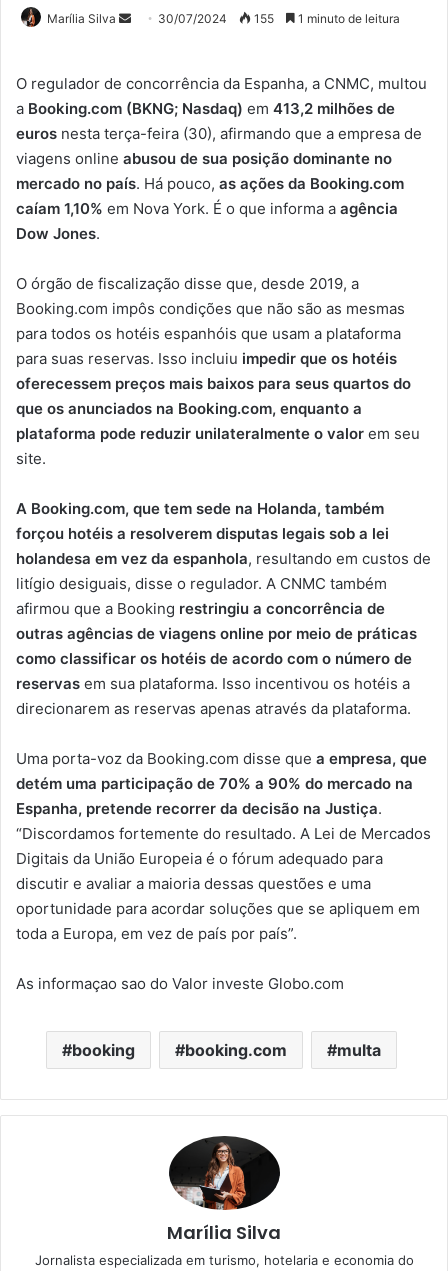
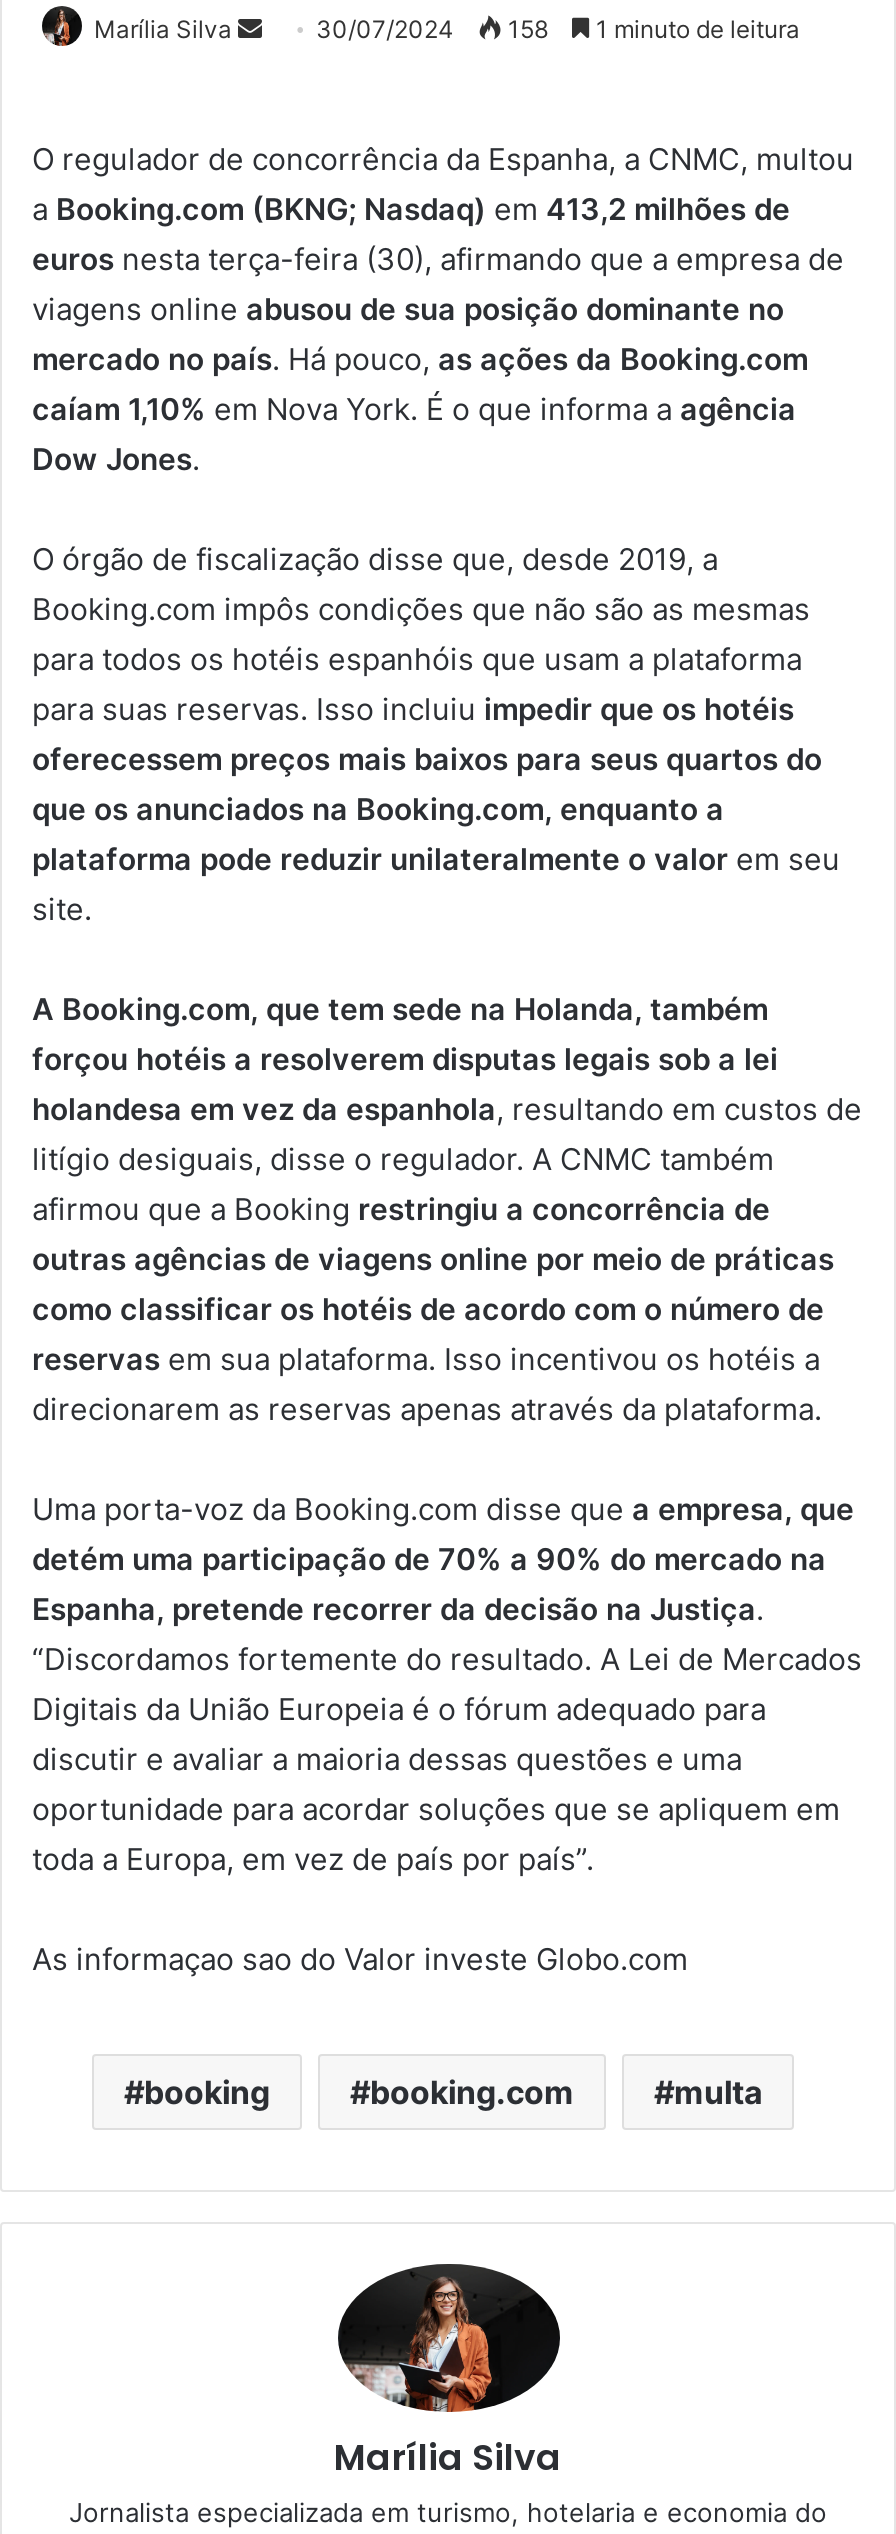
- 155
+ 158
